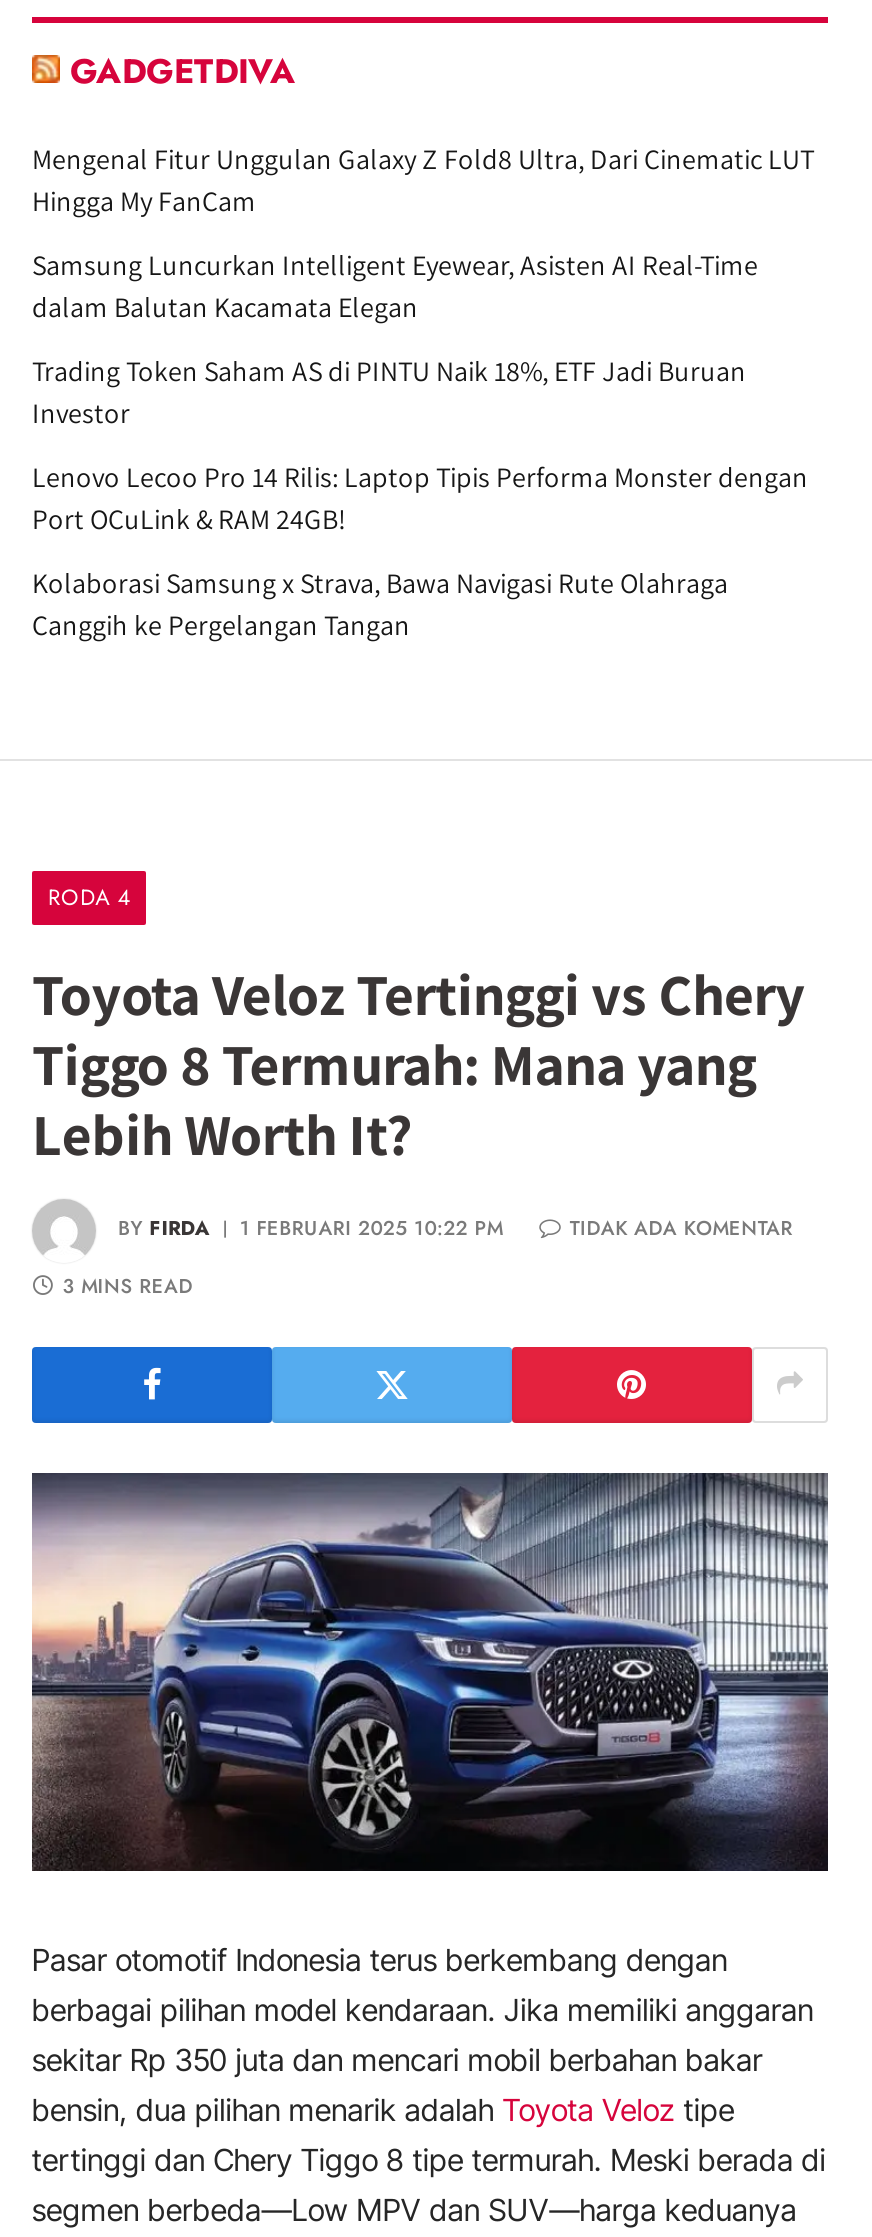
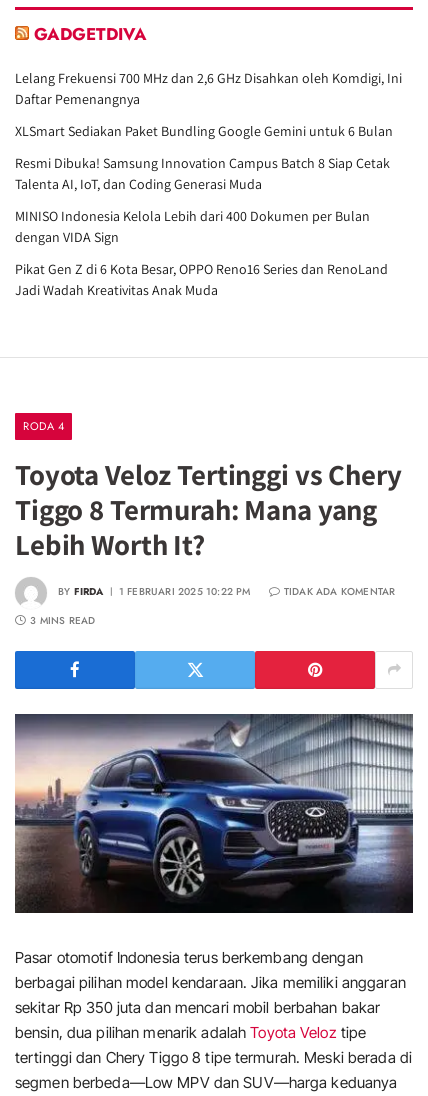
- Mengenal Fitur Unggulan Galaxy Z Fold8 Ultra, Dari Cinematic LUT
- Hingga My FanCam
+ Lelang Frekuensi 700 MHz dan 2,6 GHz Disahkan oleh Komdigi, Ini
+ Daftar Pemenangnya

- Samsung Luncurkan Intelligent Eyewear, Asisten AI Real-Time
- dalam Balutan Kacamata Elegan
+ XLSmart Sediakan Paket Bundling Google Gemini untuk 6 Bulan

- Trading Token Saham AS di PINTU Naik 18%, ETF Jadi Buruan
- Investor
+ Resmi Dibuka! Samsung Innovation Campus Batch 8 Siap Cetak
+ Talenta AI, IoT, dan Coding Generasi Muda

- Lenovo Lecoo Pro 14 Rilis: Laptop Tipis Performa Monster dengan
- Port OCuLink & RAM 24GB!
+ MINISO Indonesia Kelola Lebih dari 400 Dokumen per Bulan
+ dengan VIDA Sign

- Kolaborasi Samsung x Strava, Bawa Navigasi Rute Olahraga
- Canggih ke Pergelangan Tangan
+ Pikat Gen Z di 6 Kota Besar, OPPO Reno16 Series dan RenoLand
+ Jadi Wadah Kreativitas Anak Muda
